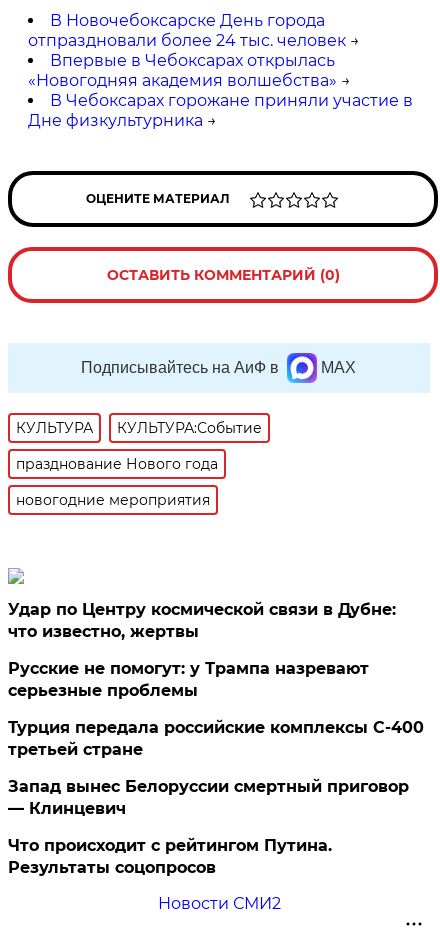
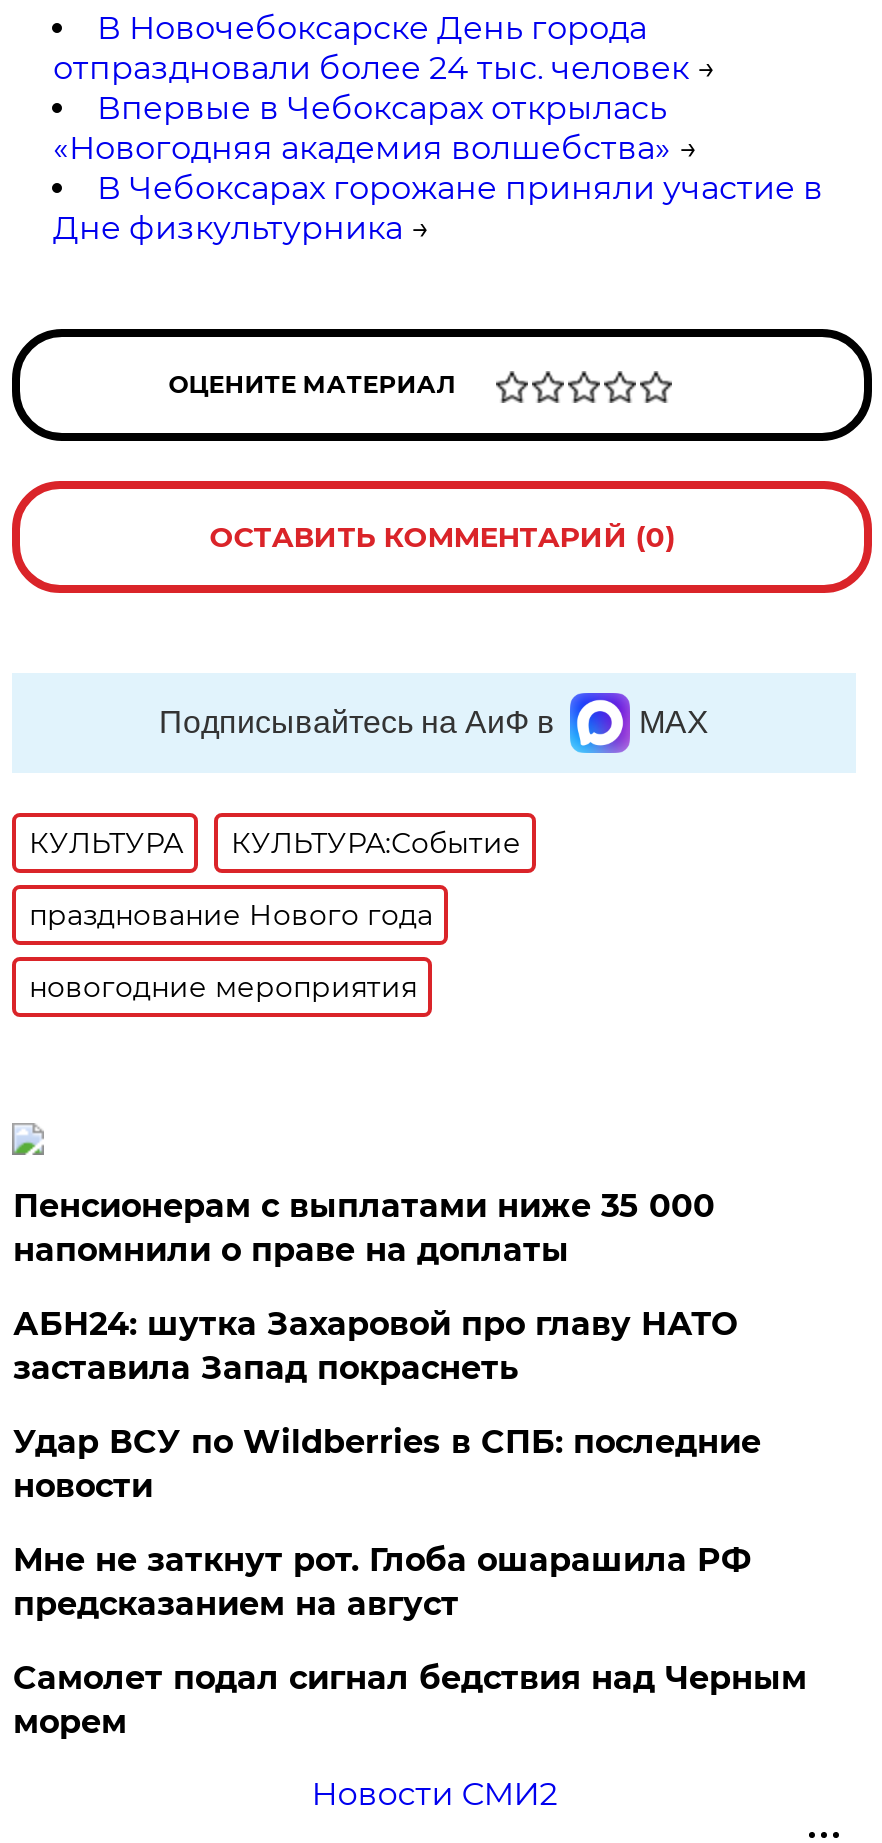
- Удар по Центру космической связи в Дубне:
- что известно, жертвы
+ Пенсионерам с выплатами ниже 35 000
+ напомнили о праве на доплаты

- Русские не помогут: у Трампа назревают
- серьезные проблемы
+ АБН24: шутка Захаровой про главу НАТО
+ заставила Запад покраснеть

- Турция передала российские комплексы С-400
- третьей стране
+ Удар ВСУ по Wildberries в СПБ: последние
+ новости

- Запад вынес Белоруссии смертный приговор
- — Клинцевич
+ Мне не заткнут рот. Глоба ошарашила РФ
+ предсказанием на август

- Что происходит с рейтингом Путина.
- Результаты соцопросов
+ Самолет подал сигнал бедствия над Черным
+ морем
